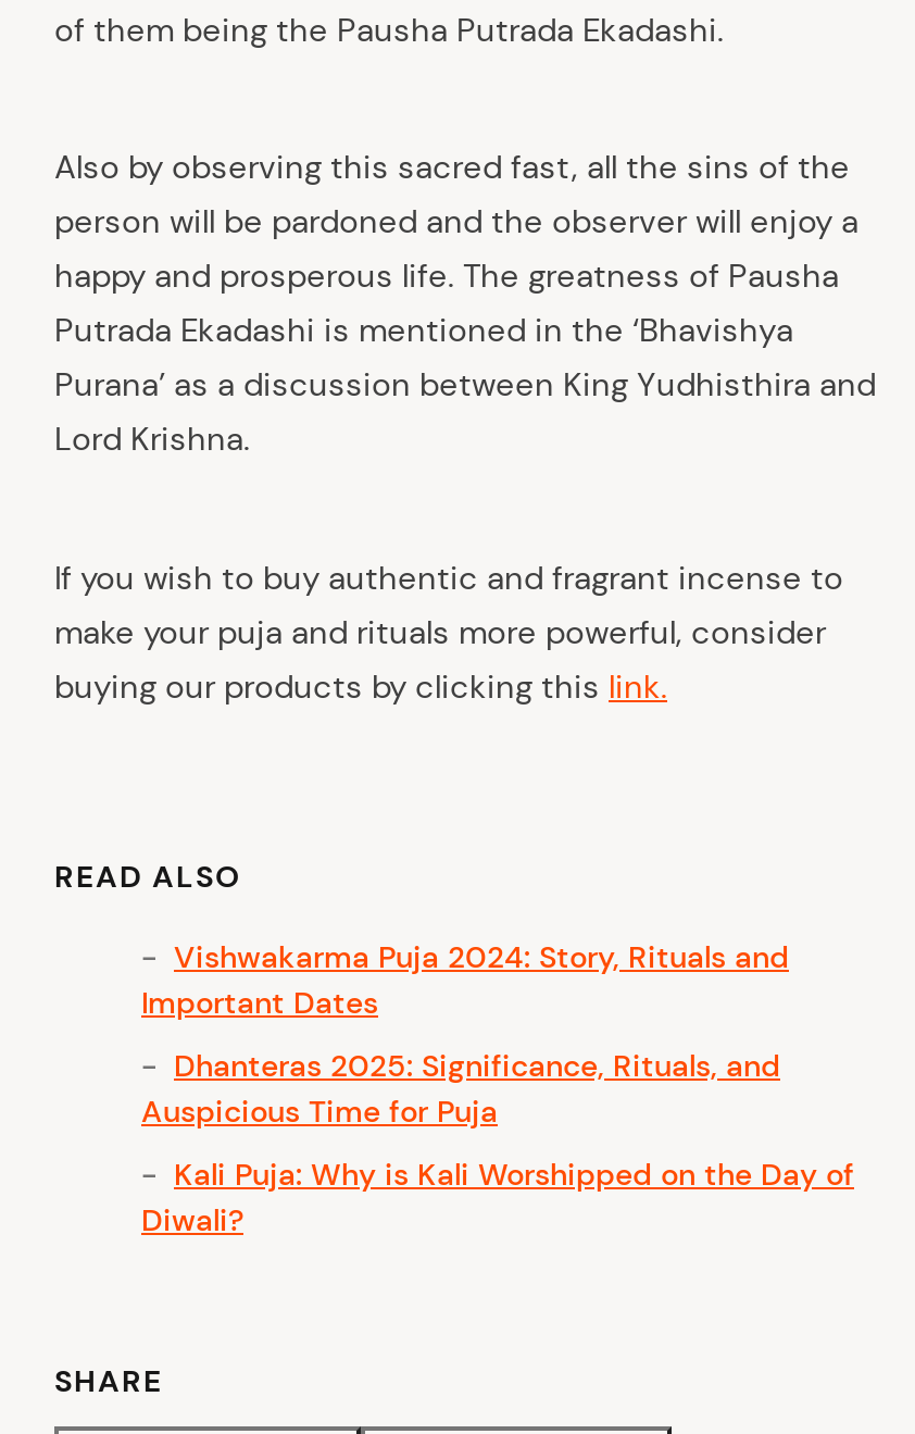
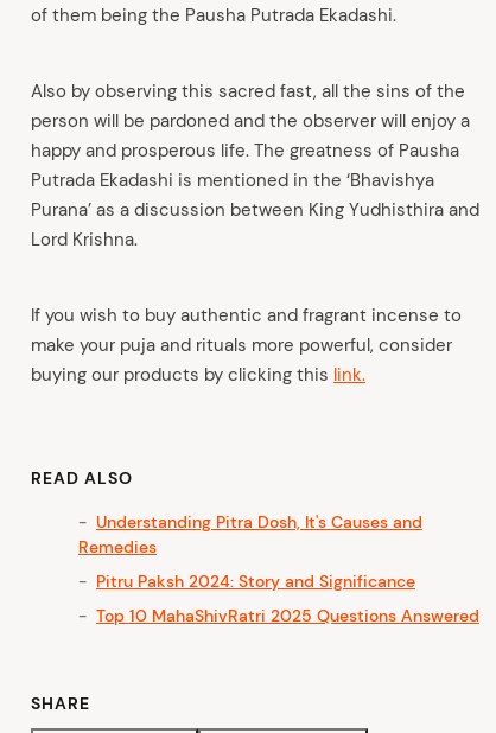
- Vishwakarma Puja 2024: Story, Rituals and
- Important Dates
+ Understanding Pitra Dosh, It's Causes and
+ Remedies

- Dhanteras 2025: Significance, Rituals, and
- Auspicious Time for Puja
+ Pitru Paksh 2024: Story and Significance

- Kali Puja: Why is Kali Worshipped on the Day of
- Diwali?
+ Top 10 MahaShivRatri 2025 Questions Answered
